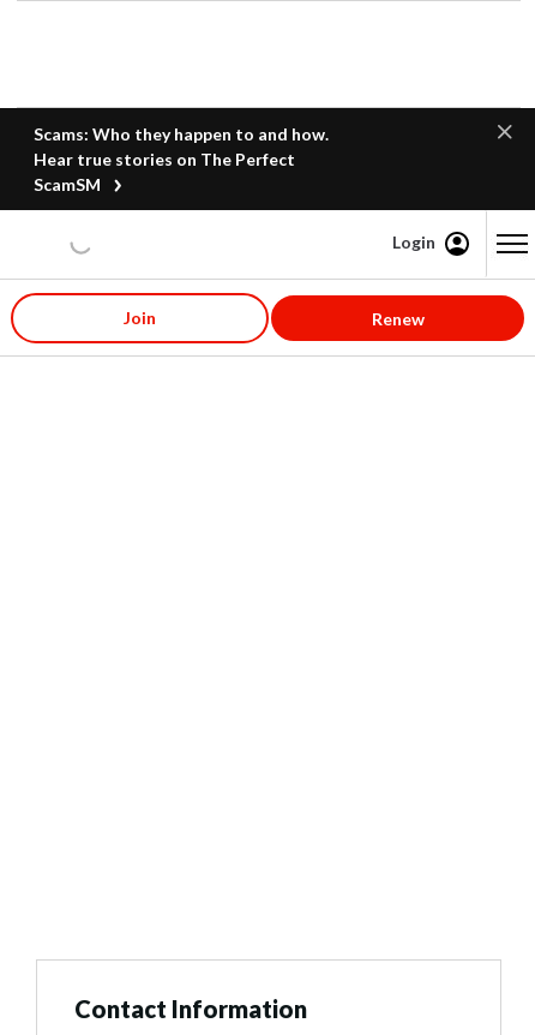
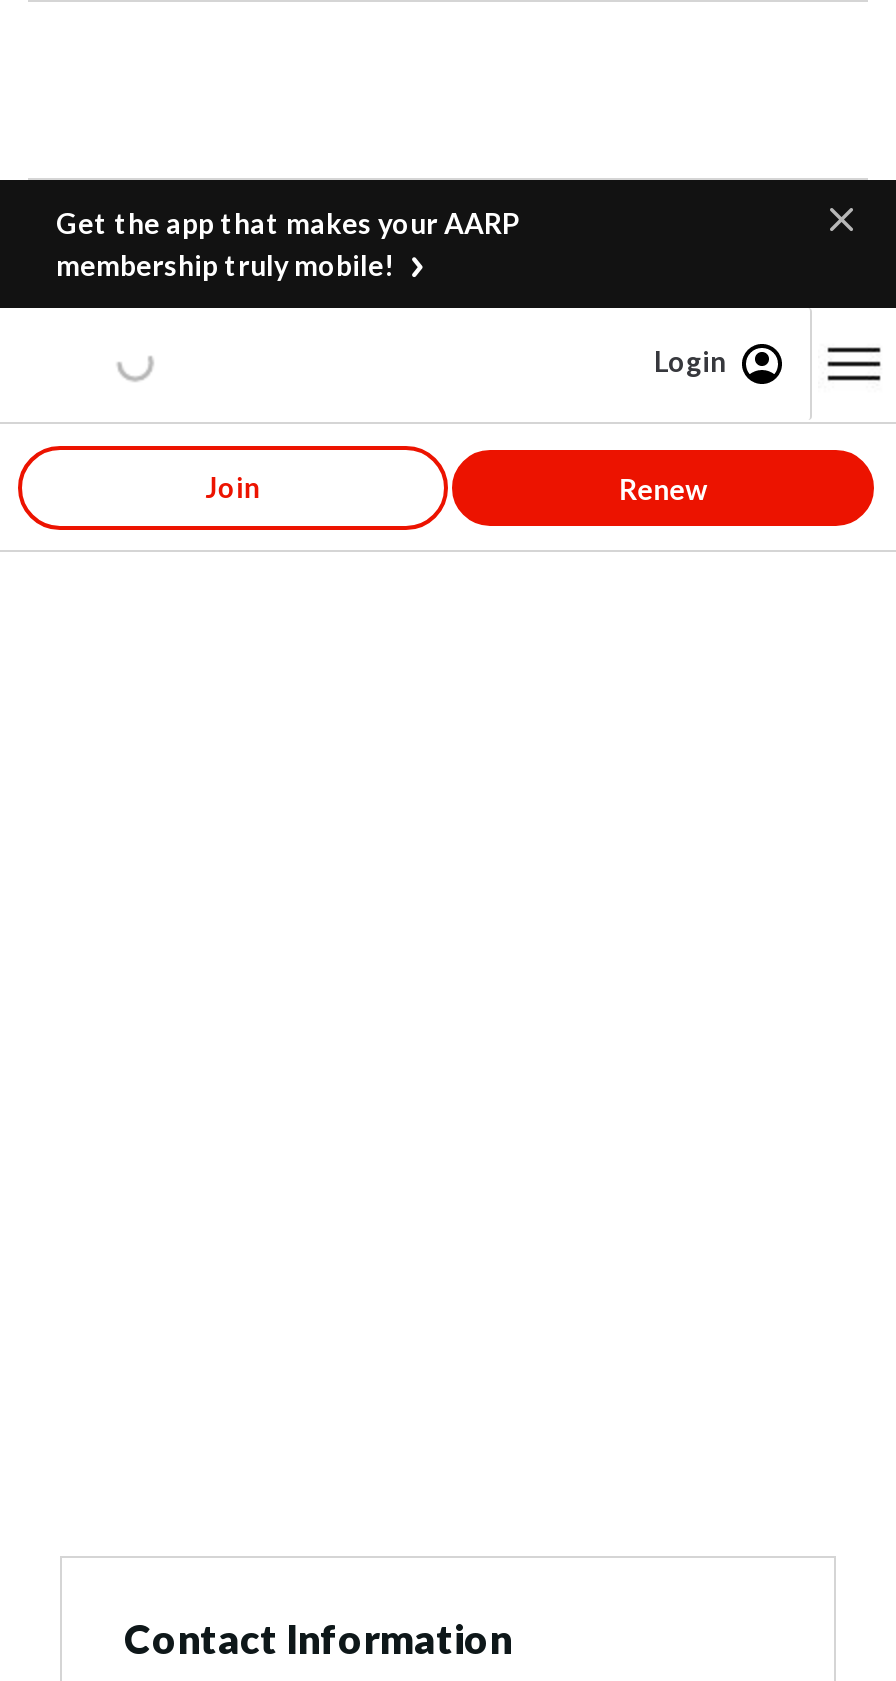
- Scams: Who they happen to and how.
- Hear true stories on The Perfect
- ScamSM
+ Get the app that makes your AARP
+ membership truly mobile!
